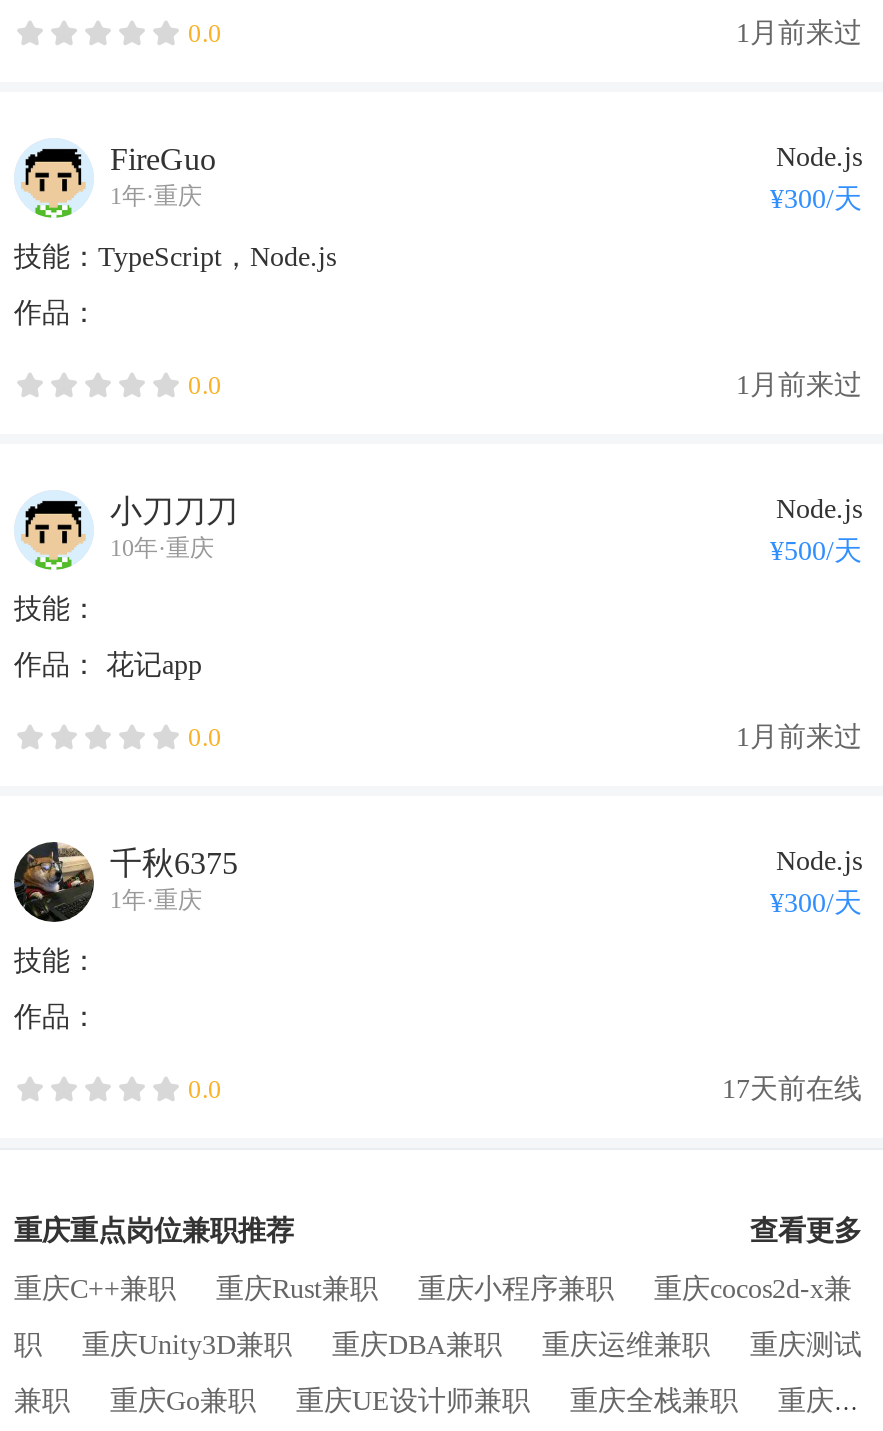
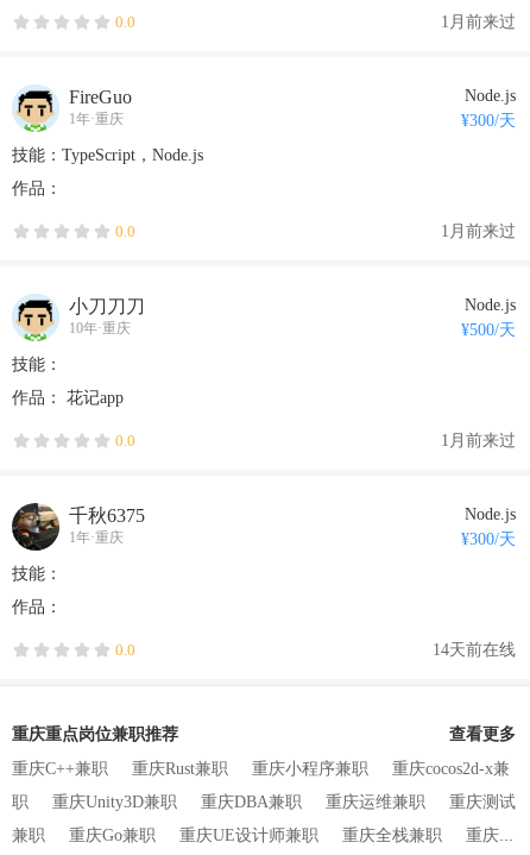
- 17天前在线
+ 14天前在线
